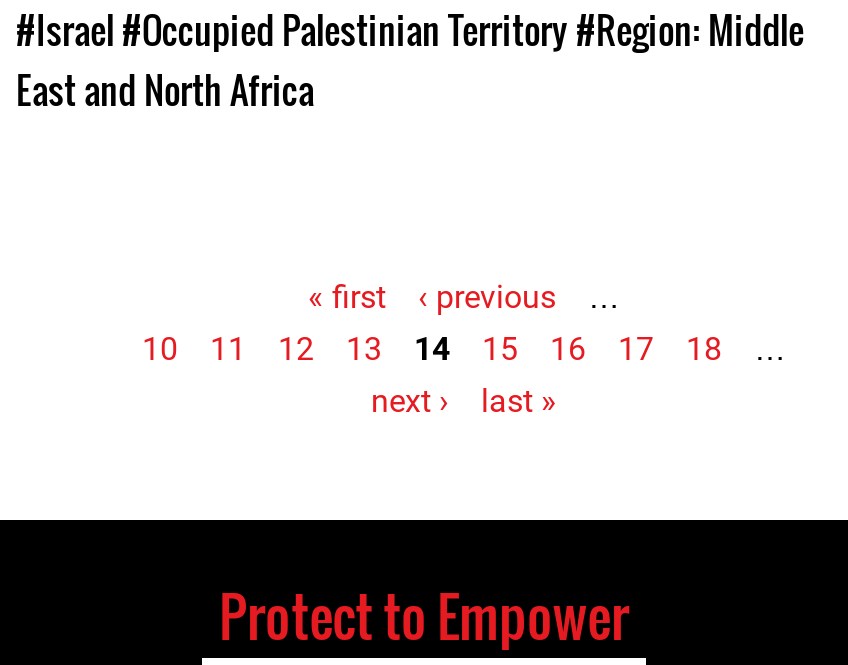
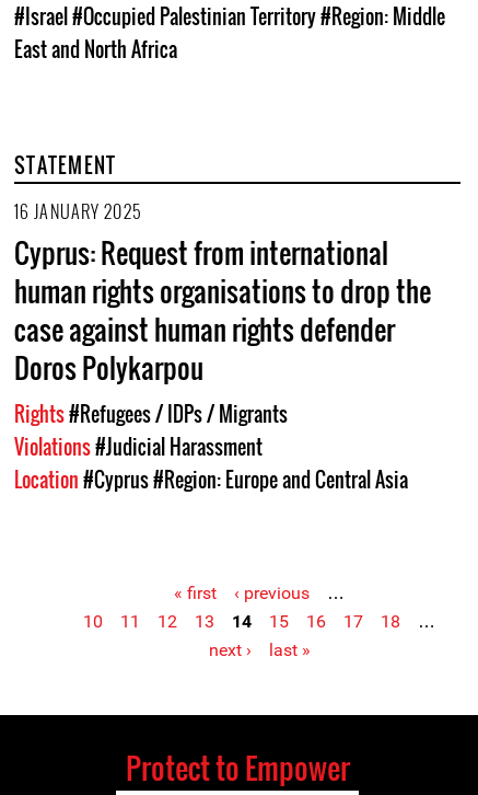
+ STATEMENT
+ 16 JANUARY 2025
+ Cyprus: Request from international
+ human rights organisations to drop the
+ case against human rights defender
+ Doros Polykarpou
+ Rights #Refugees / IDPs / Migrants
+ Violations #Judicial Harassment
+ Location #Cyprus #Region: Europe and Central Asia
